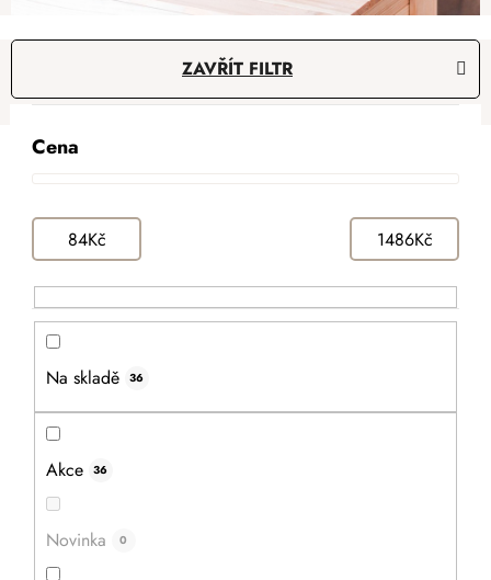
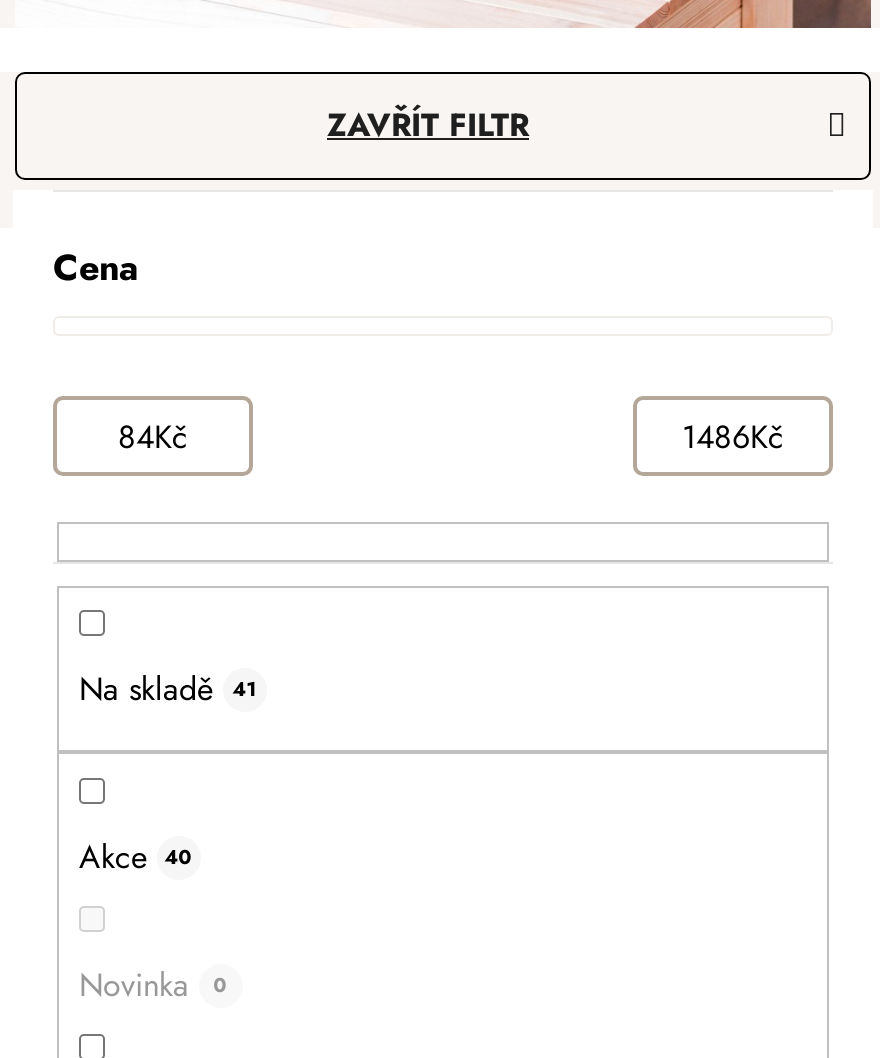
- 36
+ 41

- Akce
- 36
+ Akce 40
